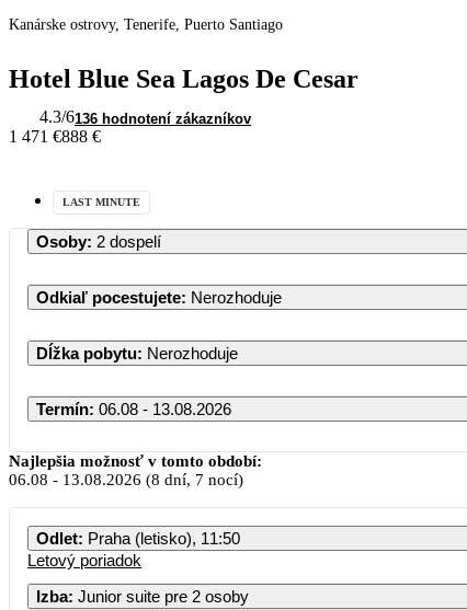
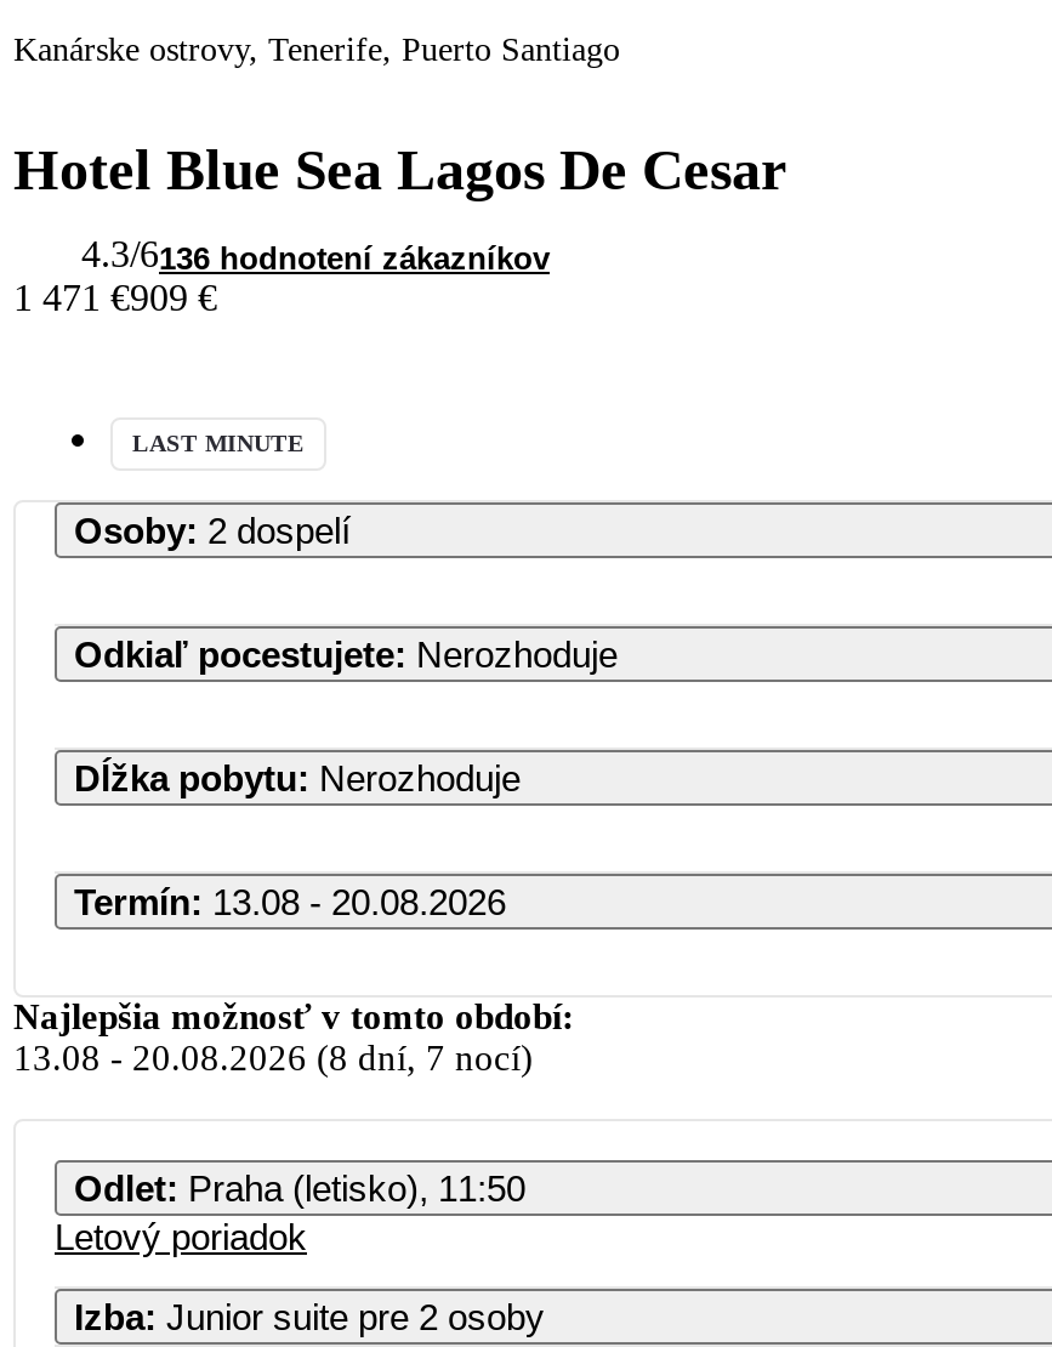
- 1 471 €888 €
+ 1 471 €909 €

- Termín: 06.08 - 13.08.2026
+ Termín: 13.08 - 20.08.2026

- 06.08- 13.08.2026 (8 dní, 7 nocí)
+ 13.08- 20.08.2026 (8 dní, 7 nocí)
